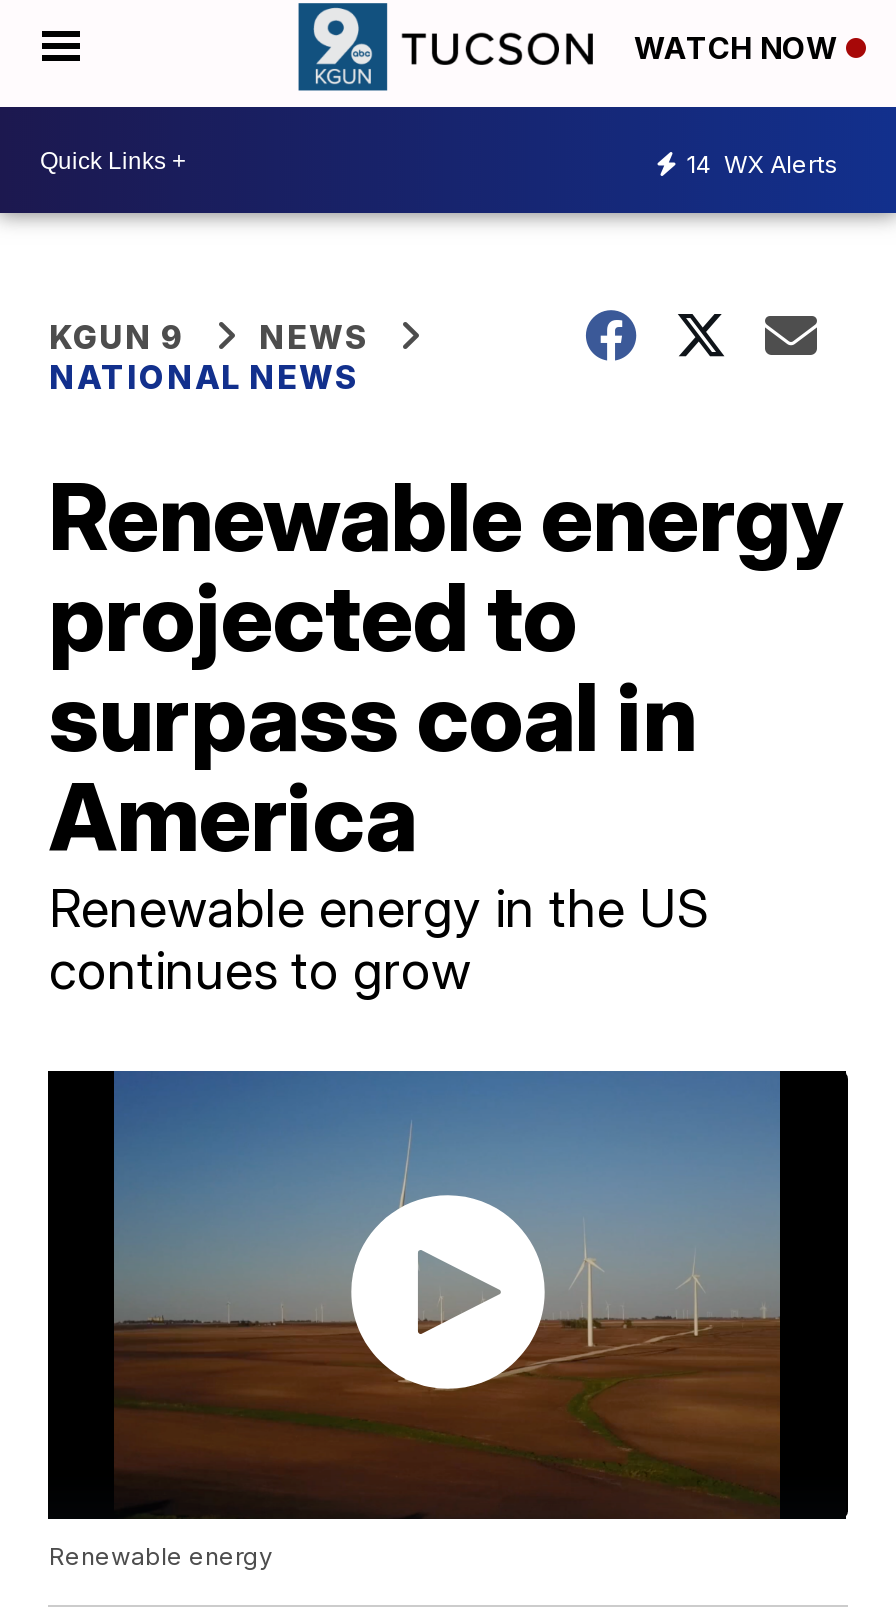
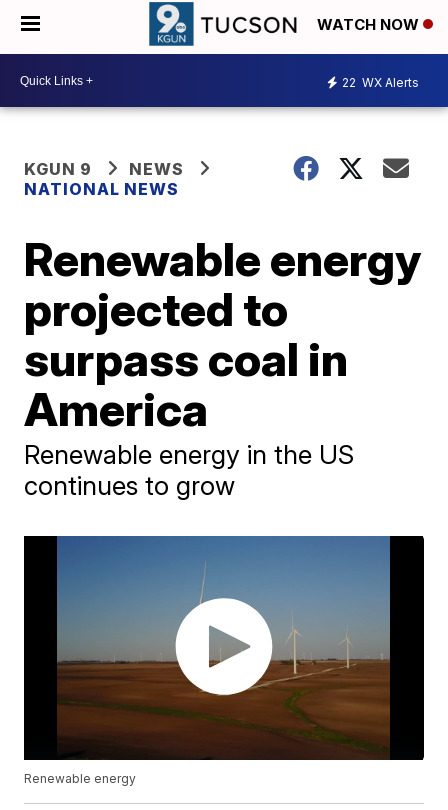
- 14 WX Alerts
+ 22 WX Alerts
